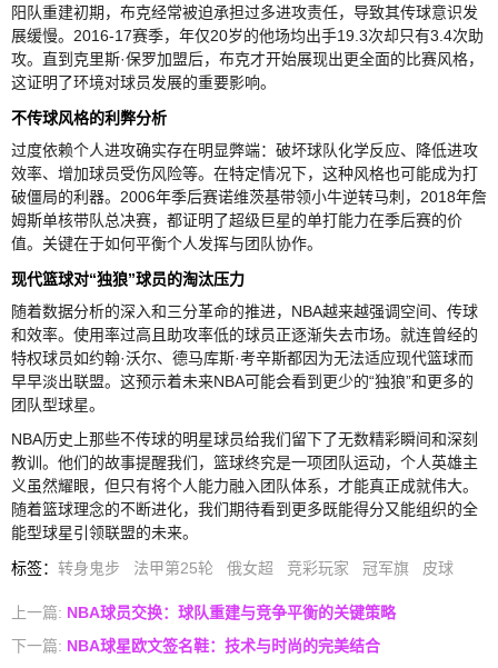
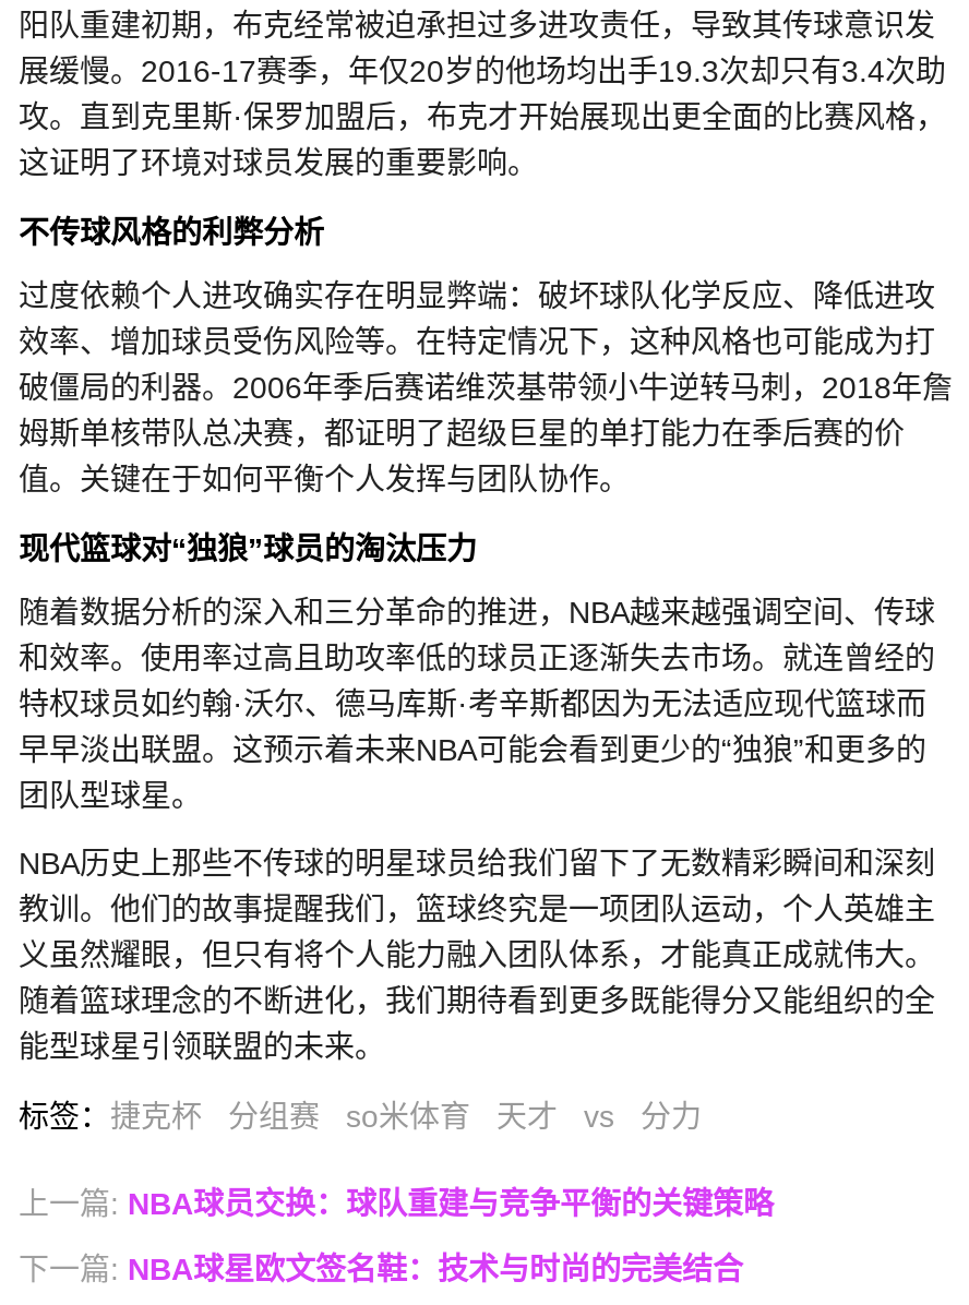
- 标签：转身鬼步
- 法甲第25轮
- 俄女超
- 竞彩玩家
- 冠军旗
- 皮球
+ 标签：捷克杯
+ 分组赛
+ so米体育
+ 天才
+ vs
+ 分力
